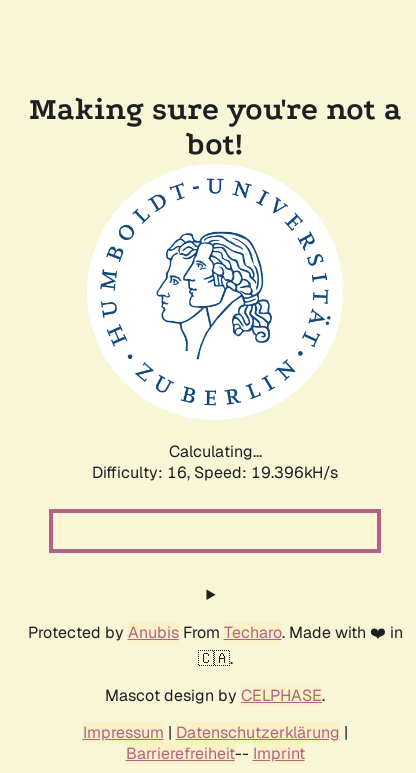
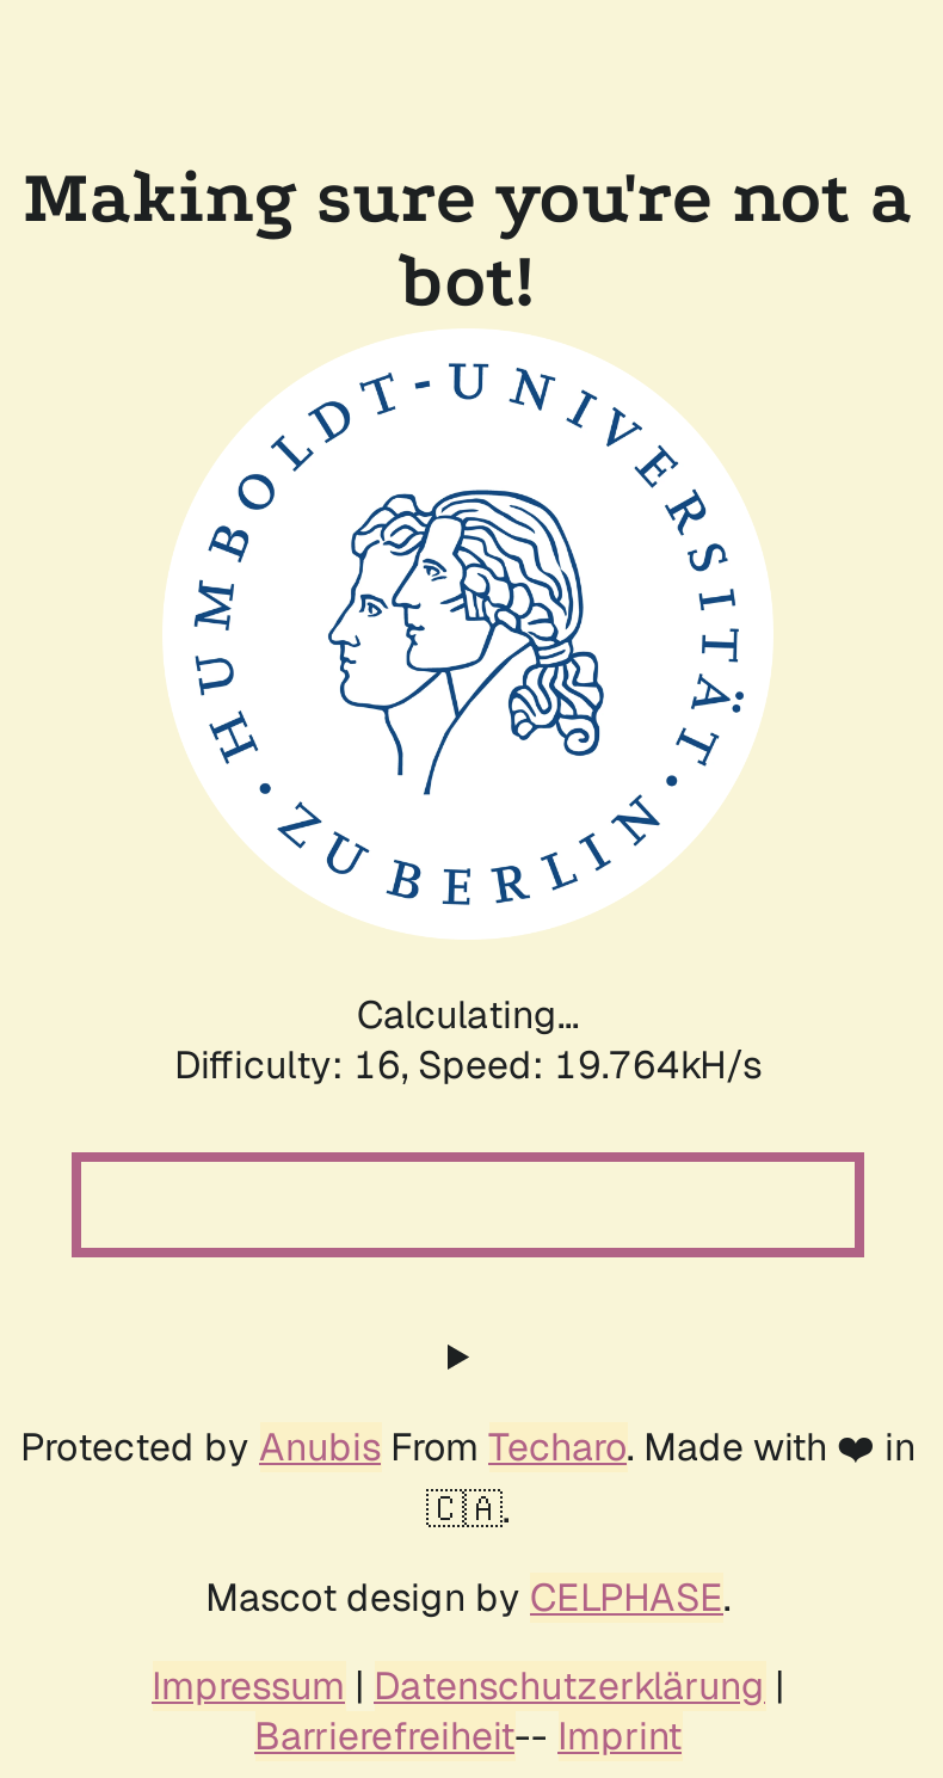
- Difficulty: 16, Speed: 19.396kH/s
+ Difficulty: 16, Speed: 19.764kH/s
